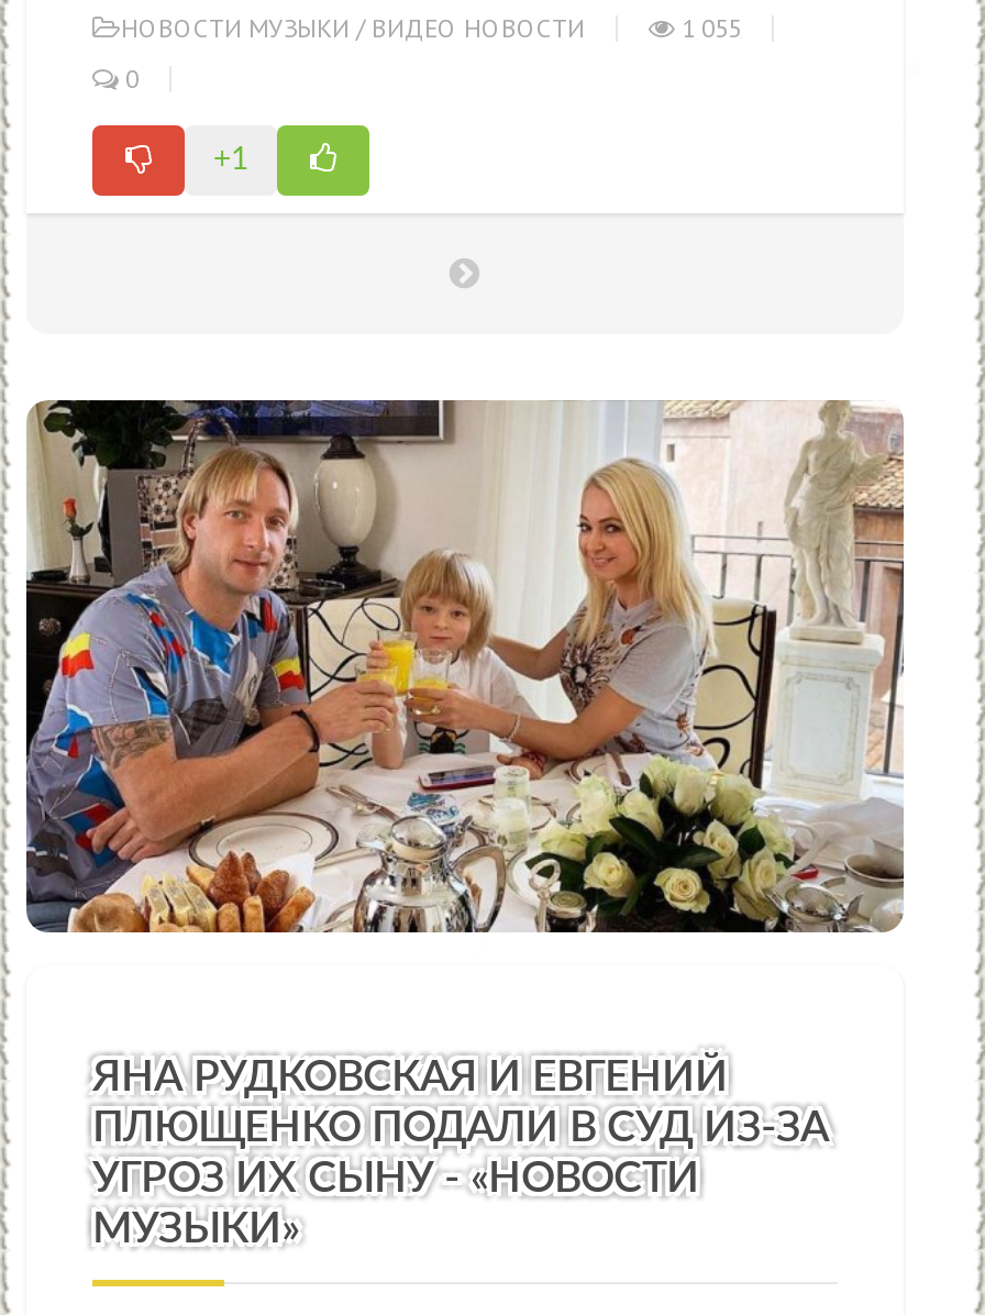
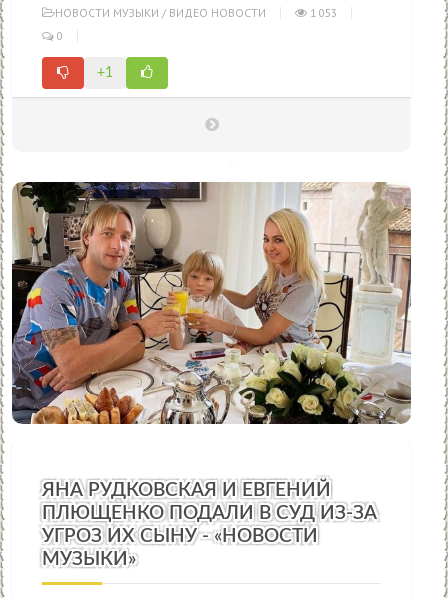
- 1 055
+ 1 053
